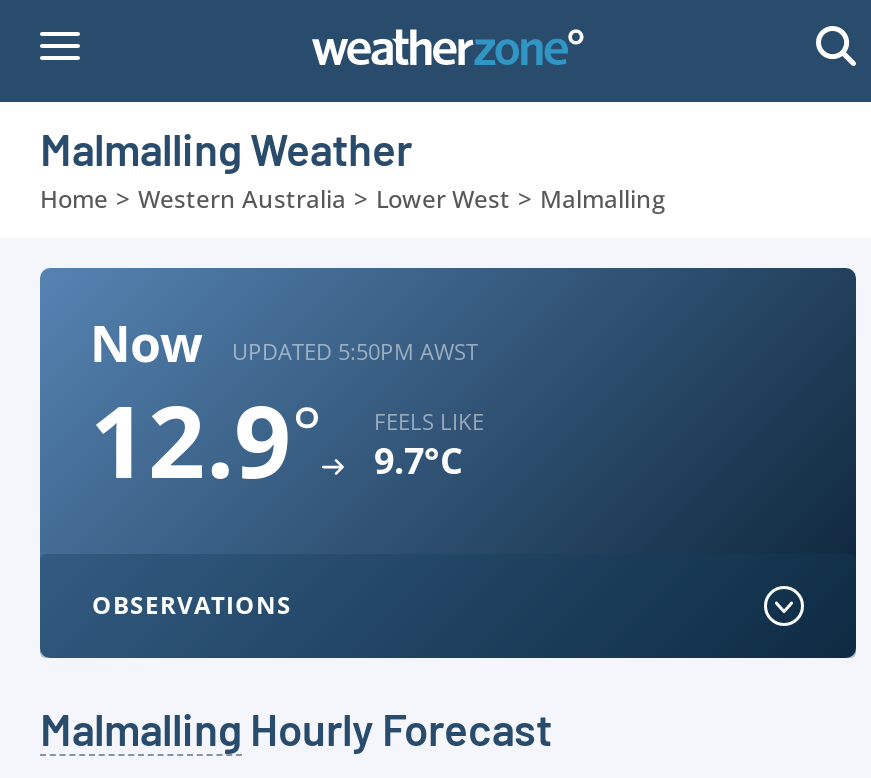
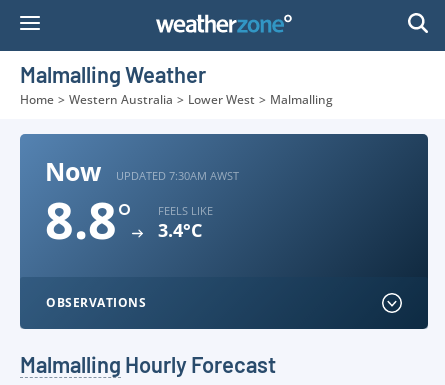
- UPDATED 5:50PM AWST
+ UPDATED 7:30AM AWST

- 12.9°
+ 8.8°

- 9.7°C
+ 3.4°C
